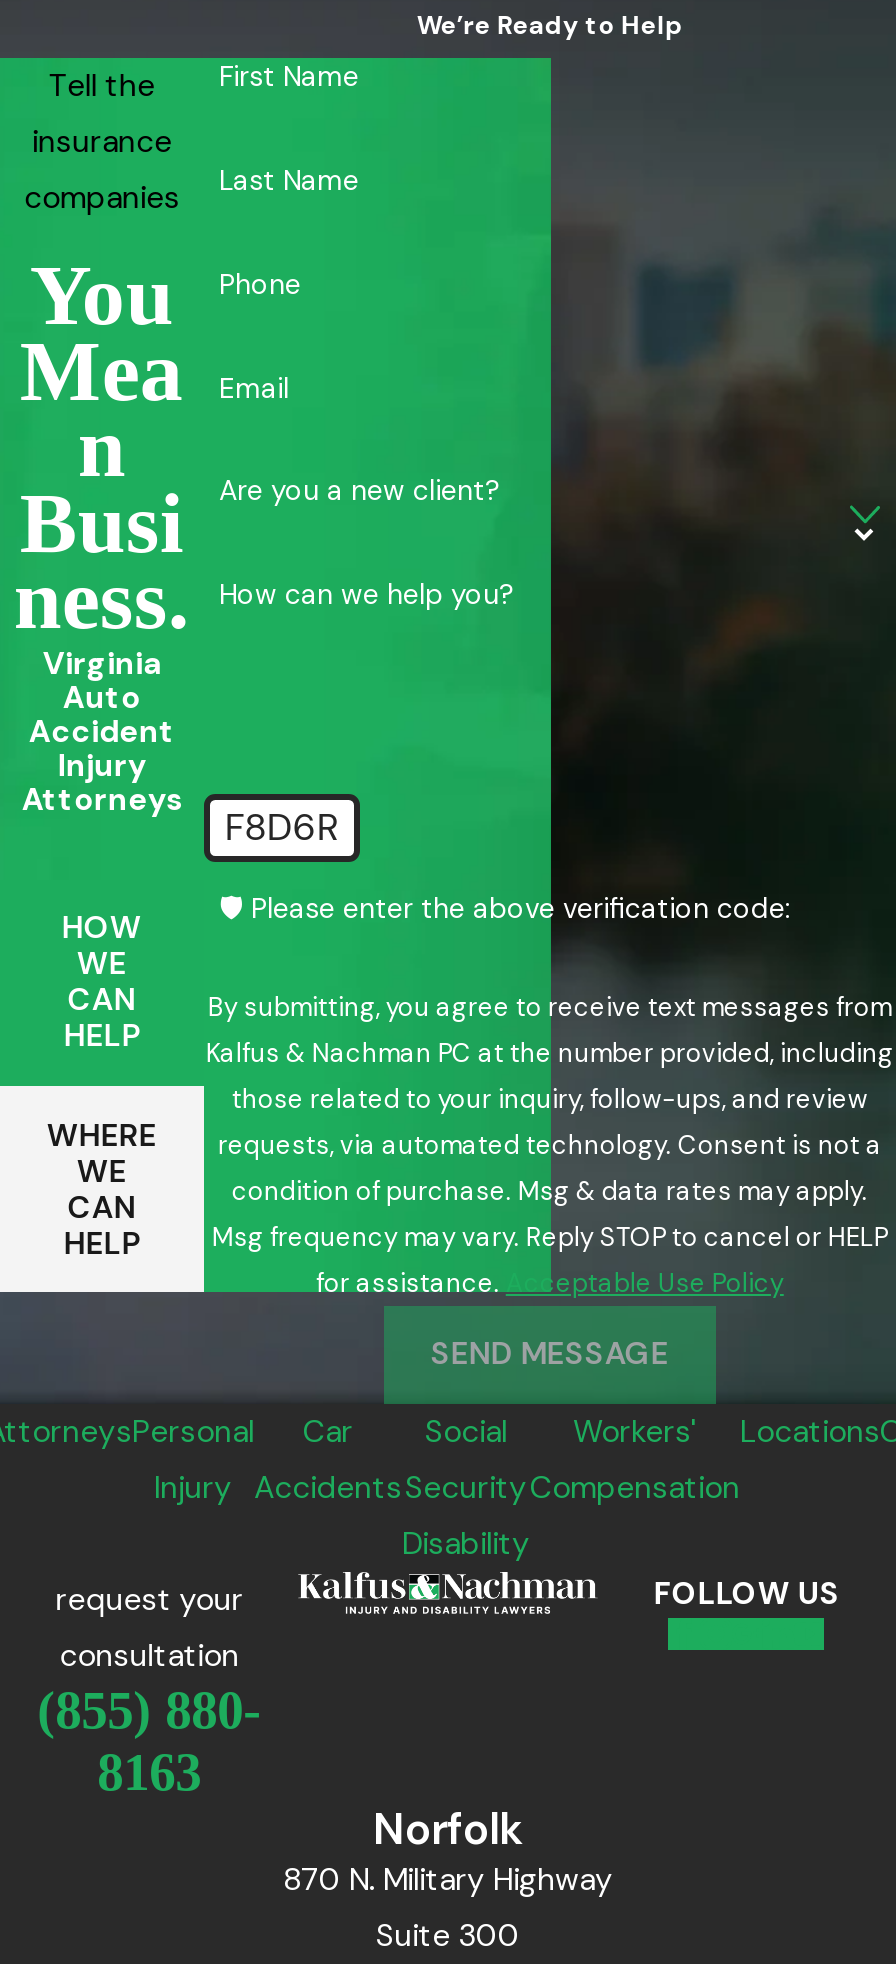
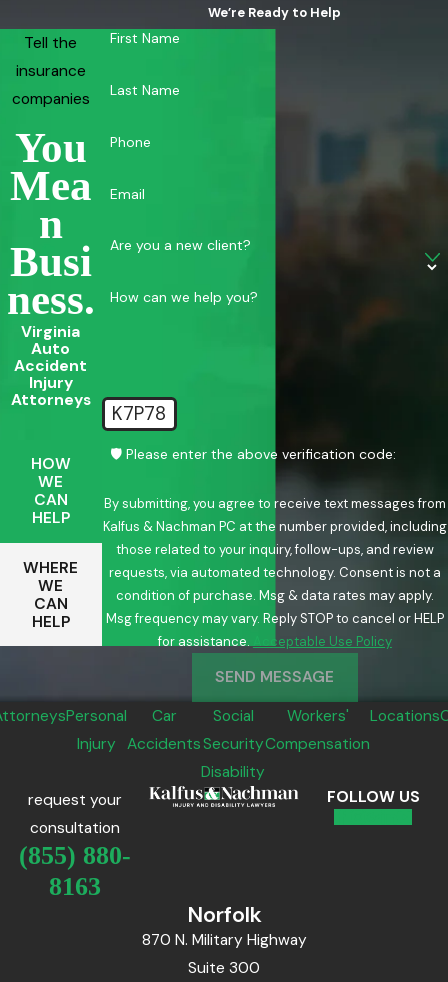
- F8D6R
+ K7P78
